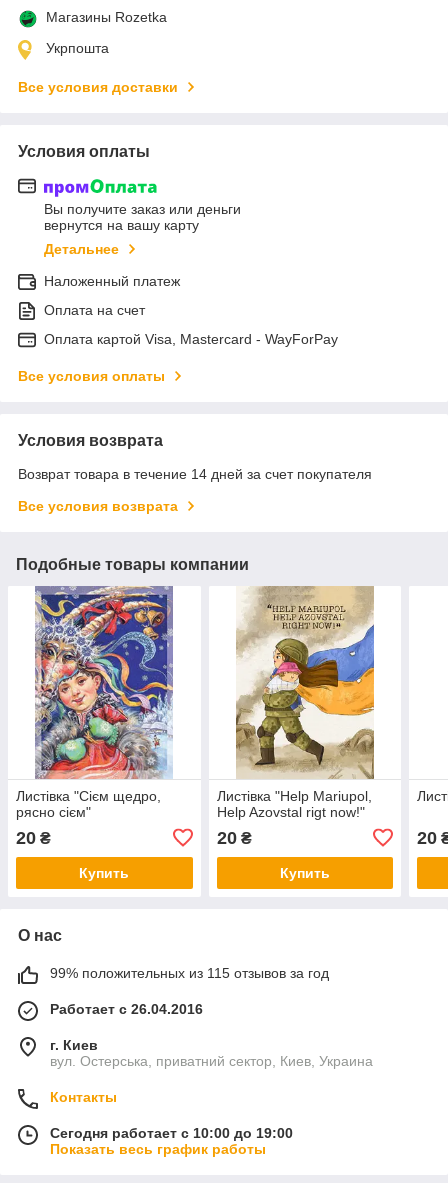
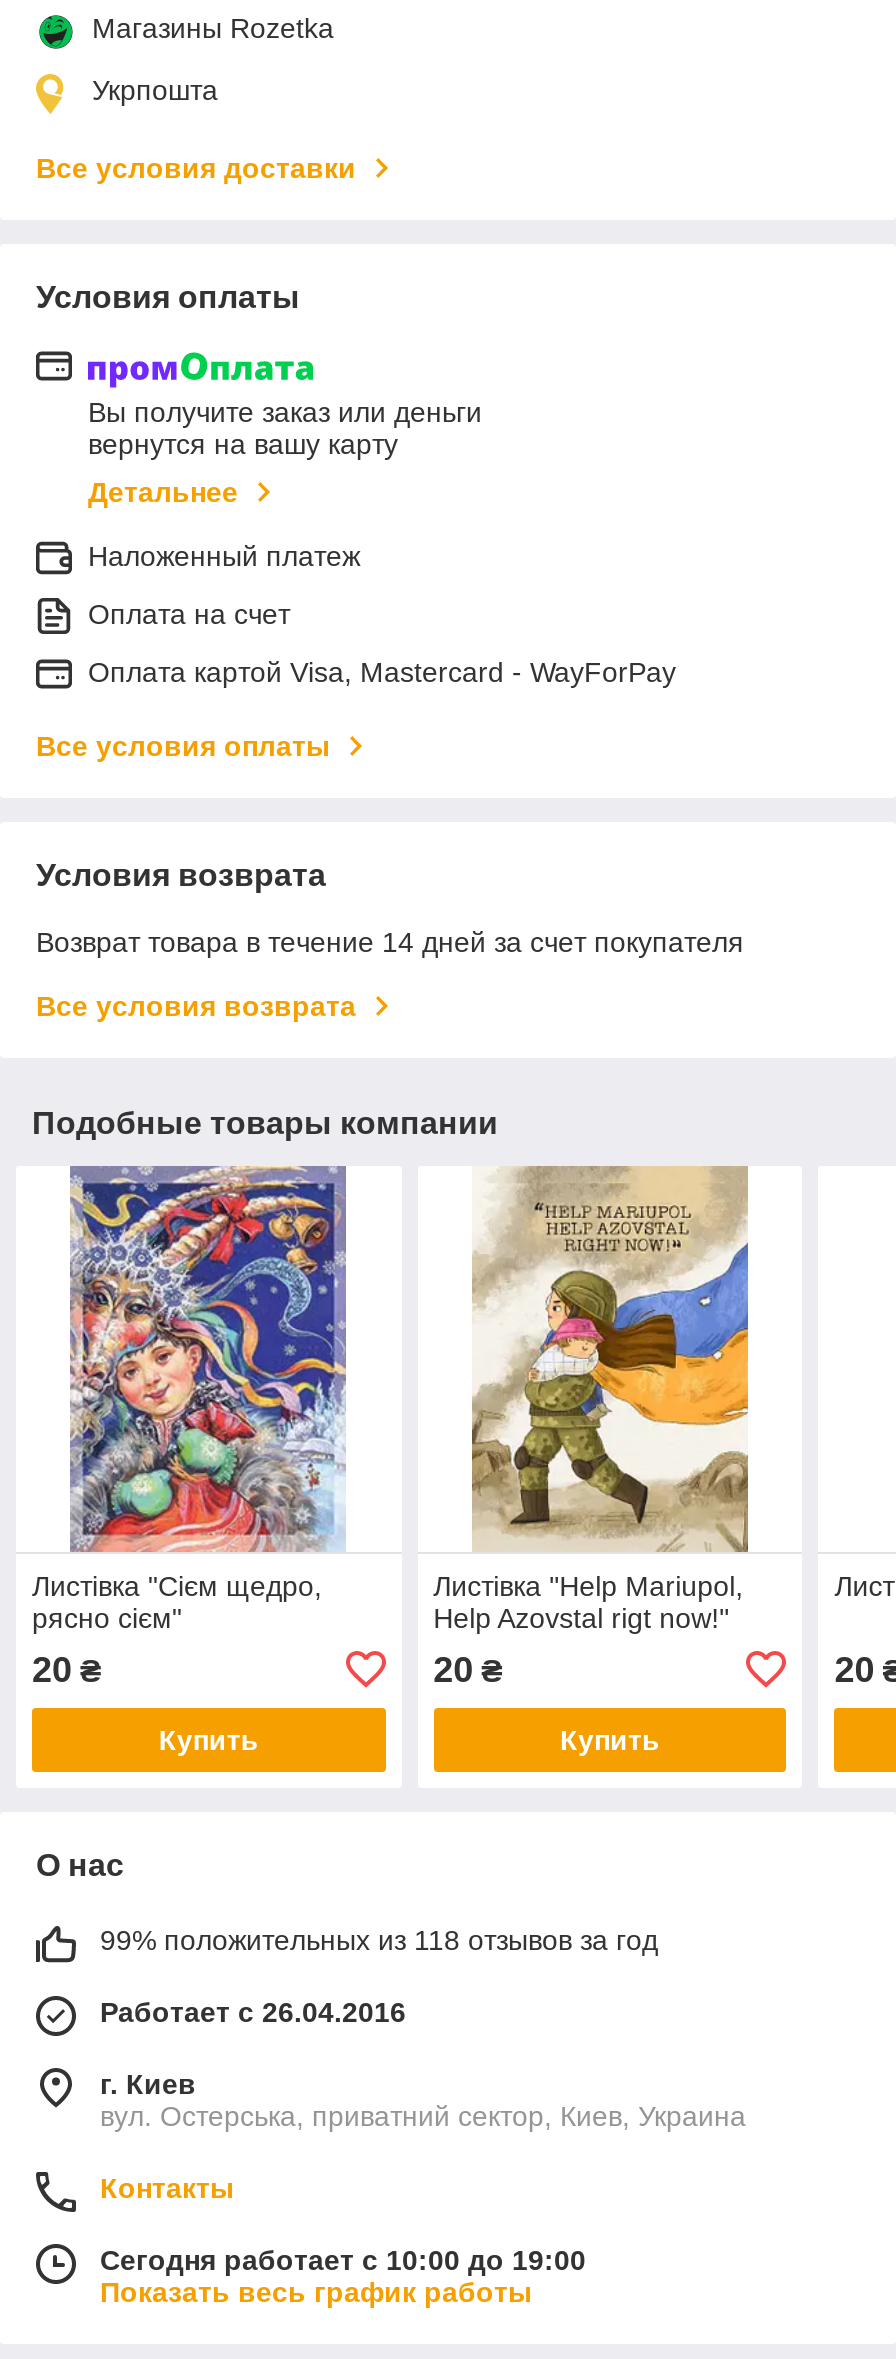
- 99% положительных из 115 отзывов за год
+ 99% положительных из 118 отзывов за год
